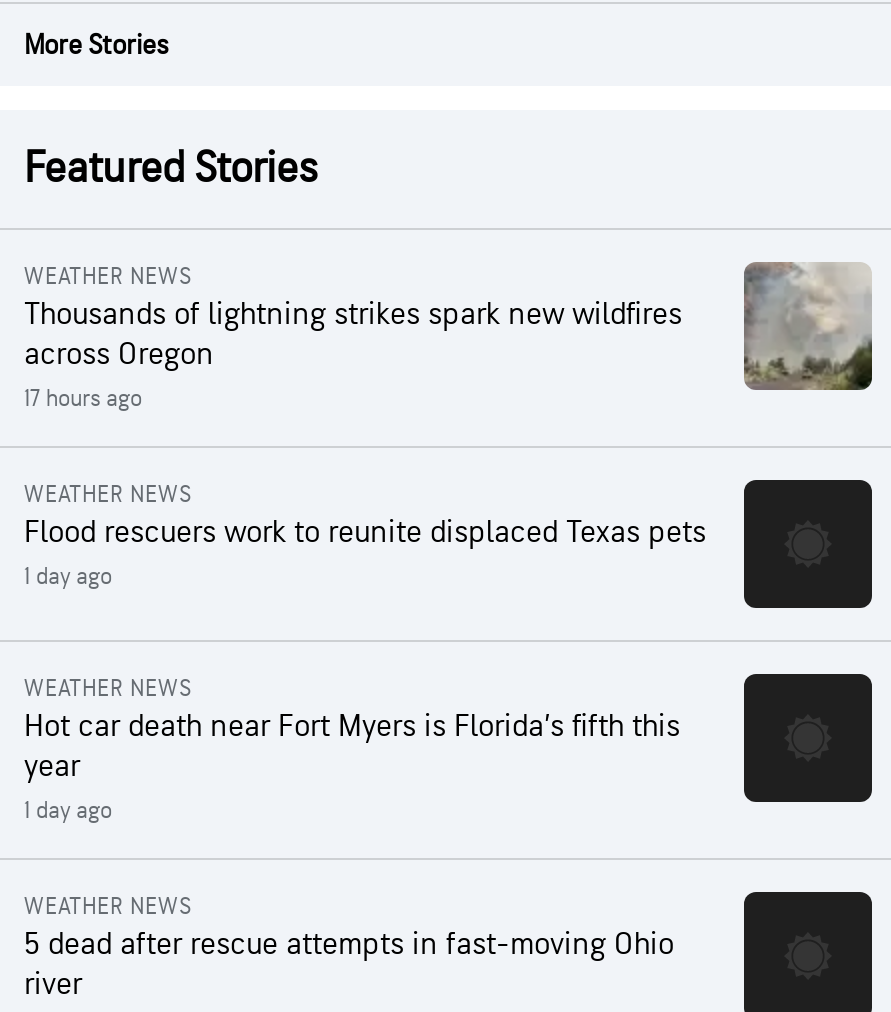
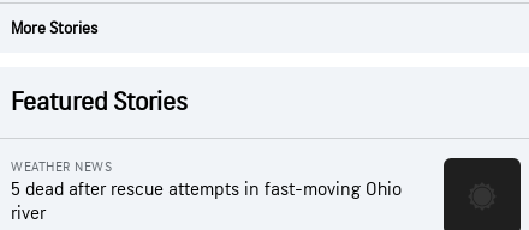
- [image]
- Thousands of lightning strikes spark new wildfires
- across Oregon
- 17 hours ago
- WEATHER NEWS
- Flood rescuers work to reunite displaced Texas pets
- 1 day ago

- WEATHER NEWS
- Hot car death near Fort Myers is Florida’s fifth this
- year
- 1 day ago
- WEATHER NEWS
